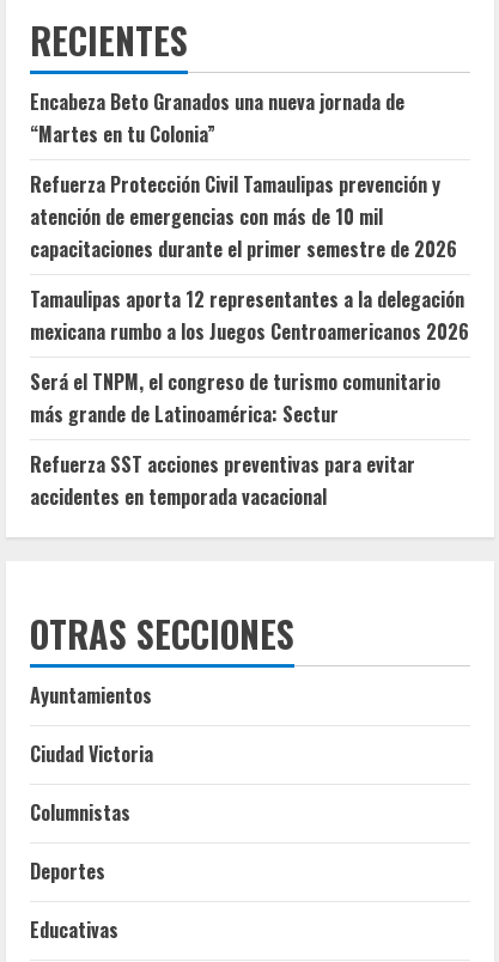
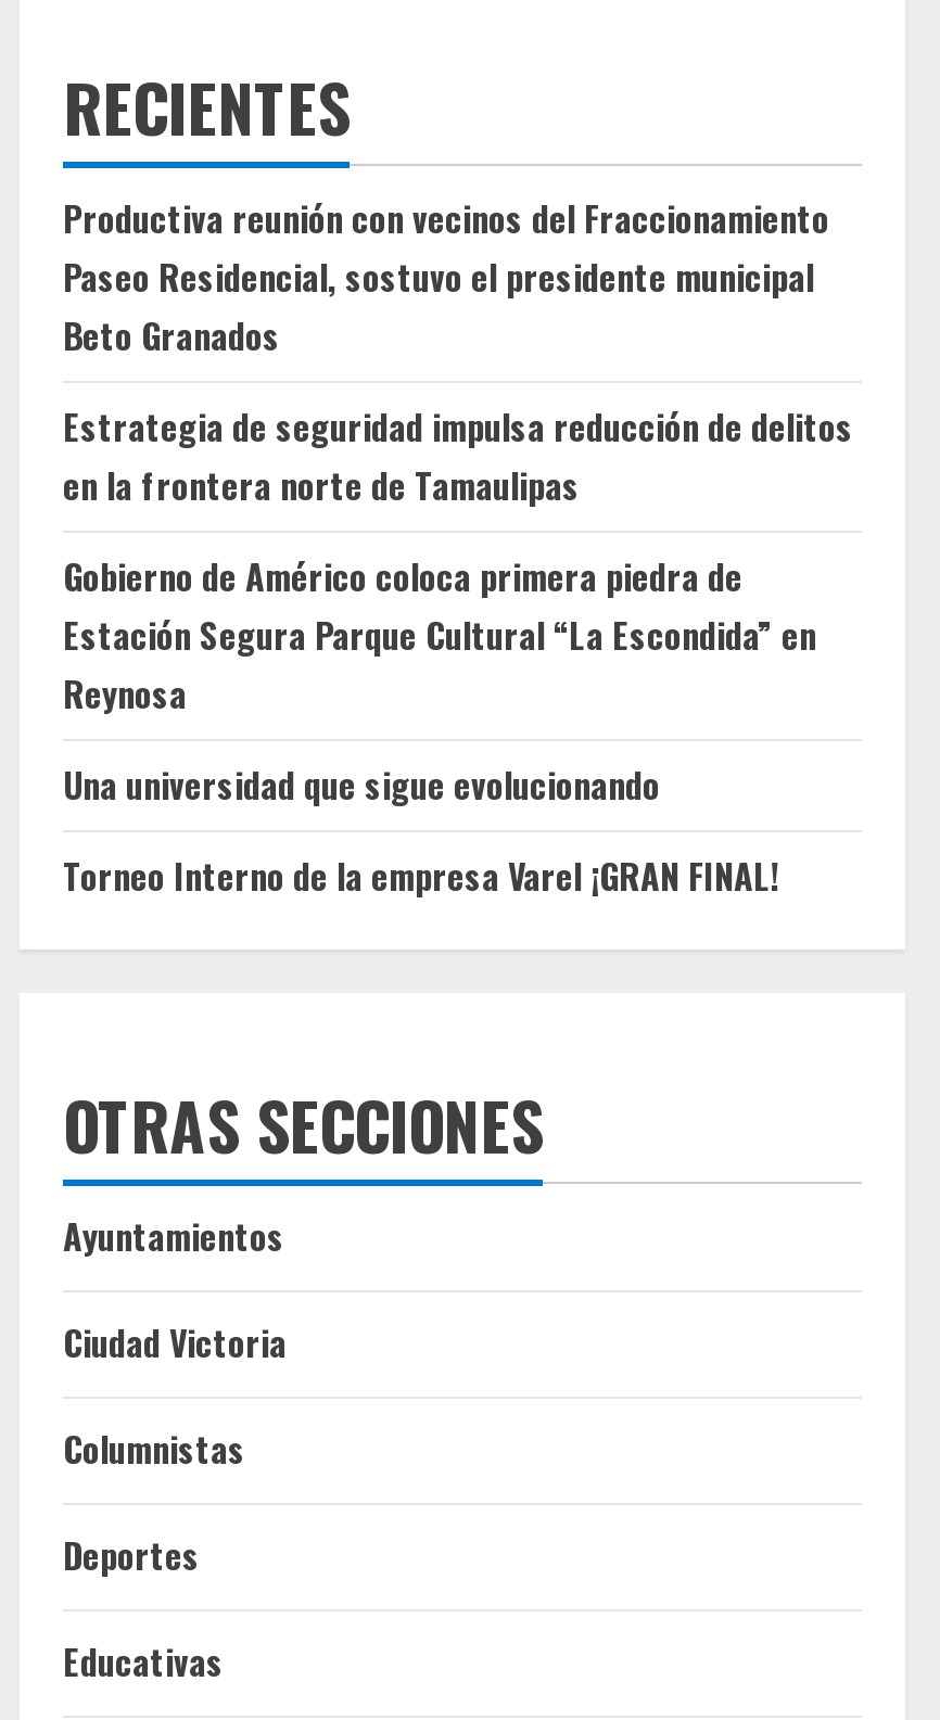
- Encabeza Beto Granados una nueva jornada de
- “Martes en tu Colonia”
+ Productiva reunión con vecinos del Fraccionamiento
+ Paseo Residencial, sostuvo el presidente municipal
+ Beto Granados

- Refuerza Protección Civil Tamaulipas prevención y
- atención de emergencias con más de 10 mil
- capacitaciones durante el primer semestre de 2026
+ Estrategia de seguridad impulsa reducción de delitos
+ en la frontera norte de Tamaulipas

- Tamaulipas aporta 12 representantes a la delegación
- mexicana rumbo a los Juegos Centroamericanos 2026
+ Gobierno de Américo coloca primera piedra de
+ Estación Segura Parque Cultural “La Escondida” en
+ Reynosa

- Será el TNPM, el congreso de turismo comunitario
- más grande de Latinoamérica: Sectur
+ Una universidad que sigue evolucionando

- Refuerza SST acciones preventivas para evitar
- accidentes en temporada vacacional
+ Torneo Interno de la empresa Varel ¡GRAN FINAL!
